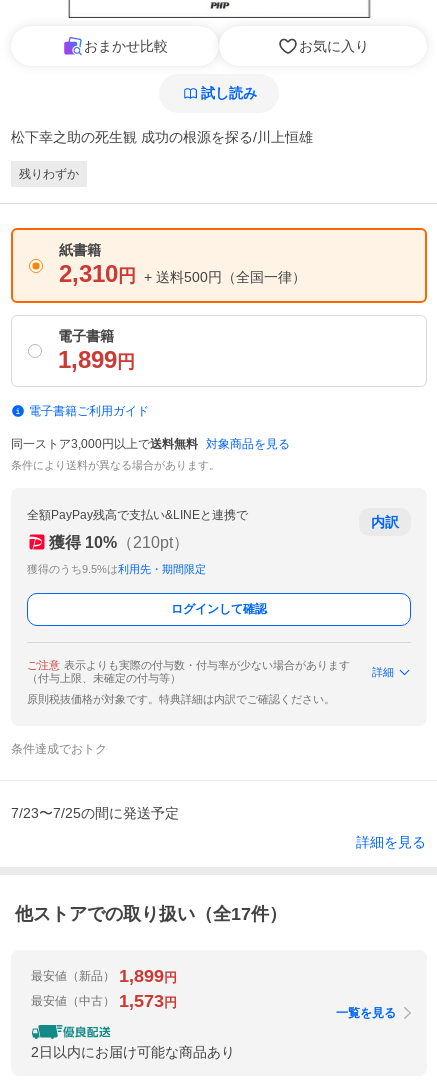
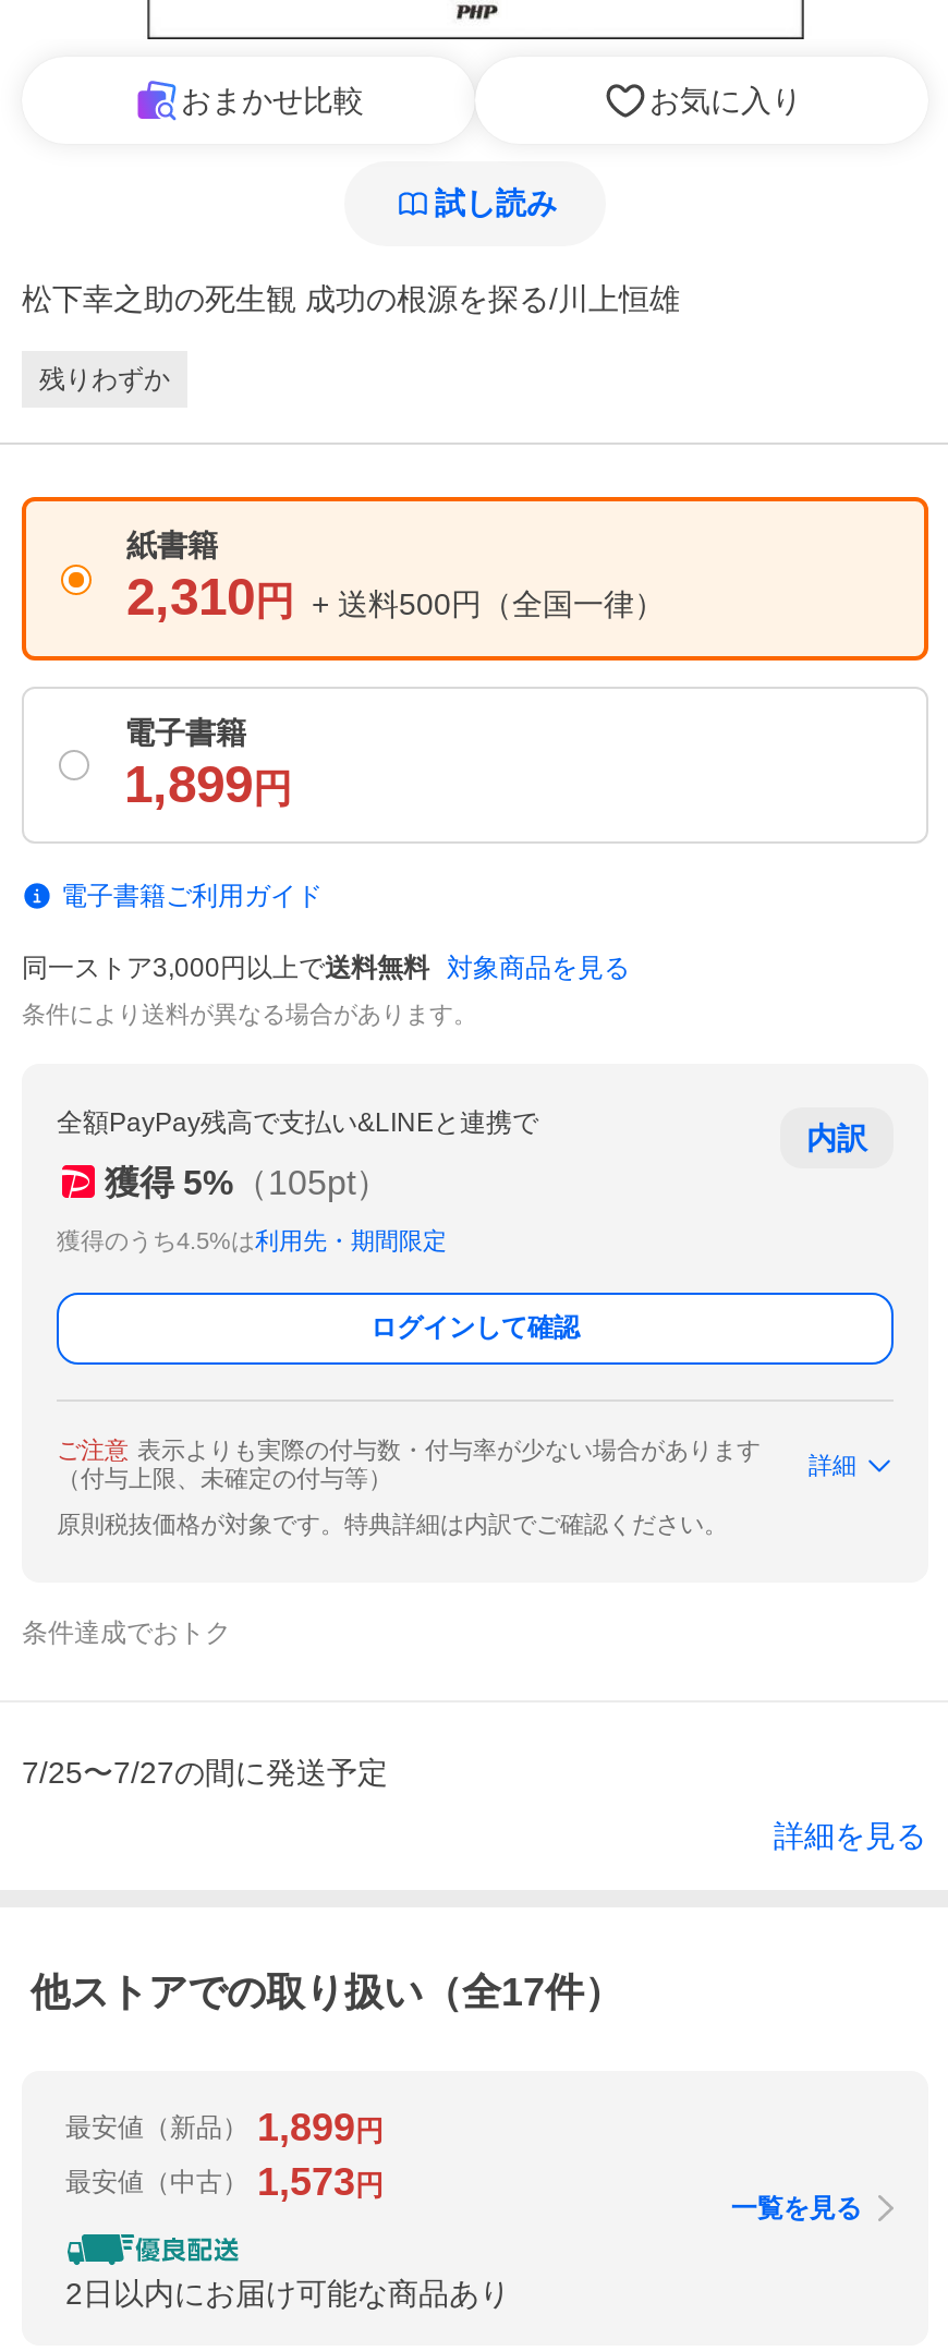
- 獲得 10%（210pt）
+ 獲得 5%（105pt）

- 獲得のうち9.5%は利用先・期間限定
+ 獲得のうち4.5%は利用先・期間限定

- 7/23〜7/25の間に発送予定
+ 7/25〜7/27の間に発送予定
